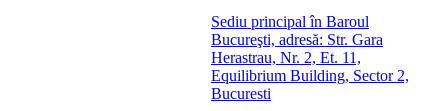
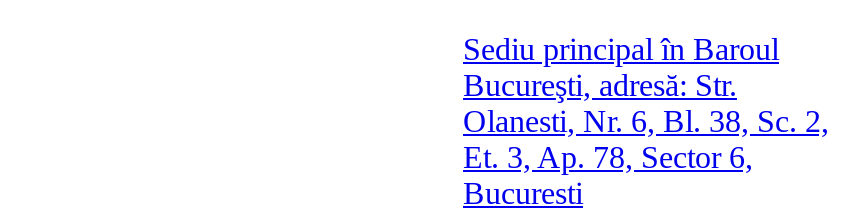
- Bucureşti, adresă: Str. Gara
- Herastrau, Nr. 2, Et. 11,
- Equilibrium Building, Sector 2,
+ Bucureşti, adresă: Str.
+ Olanesti, Nr. 6, Bl. 38, Sc. 2,
+ Et. 3, Ap. 78, Sector 6,
